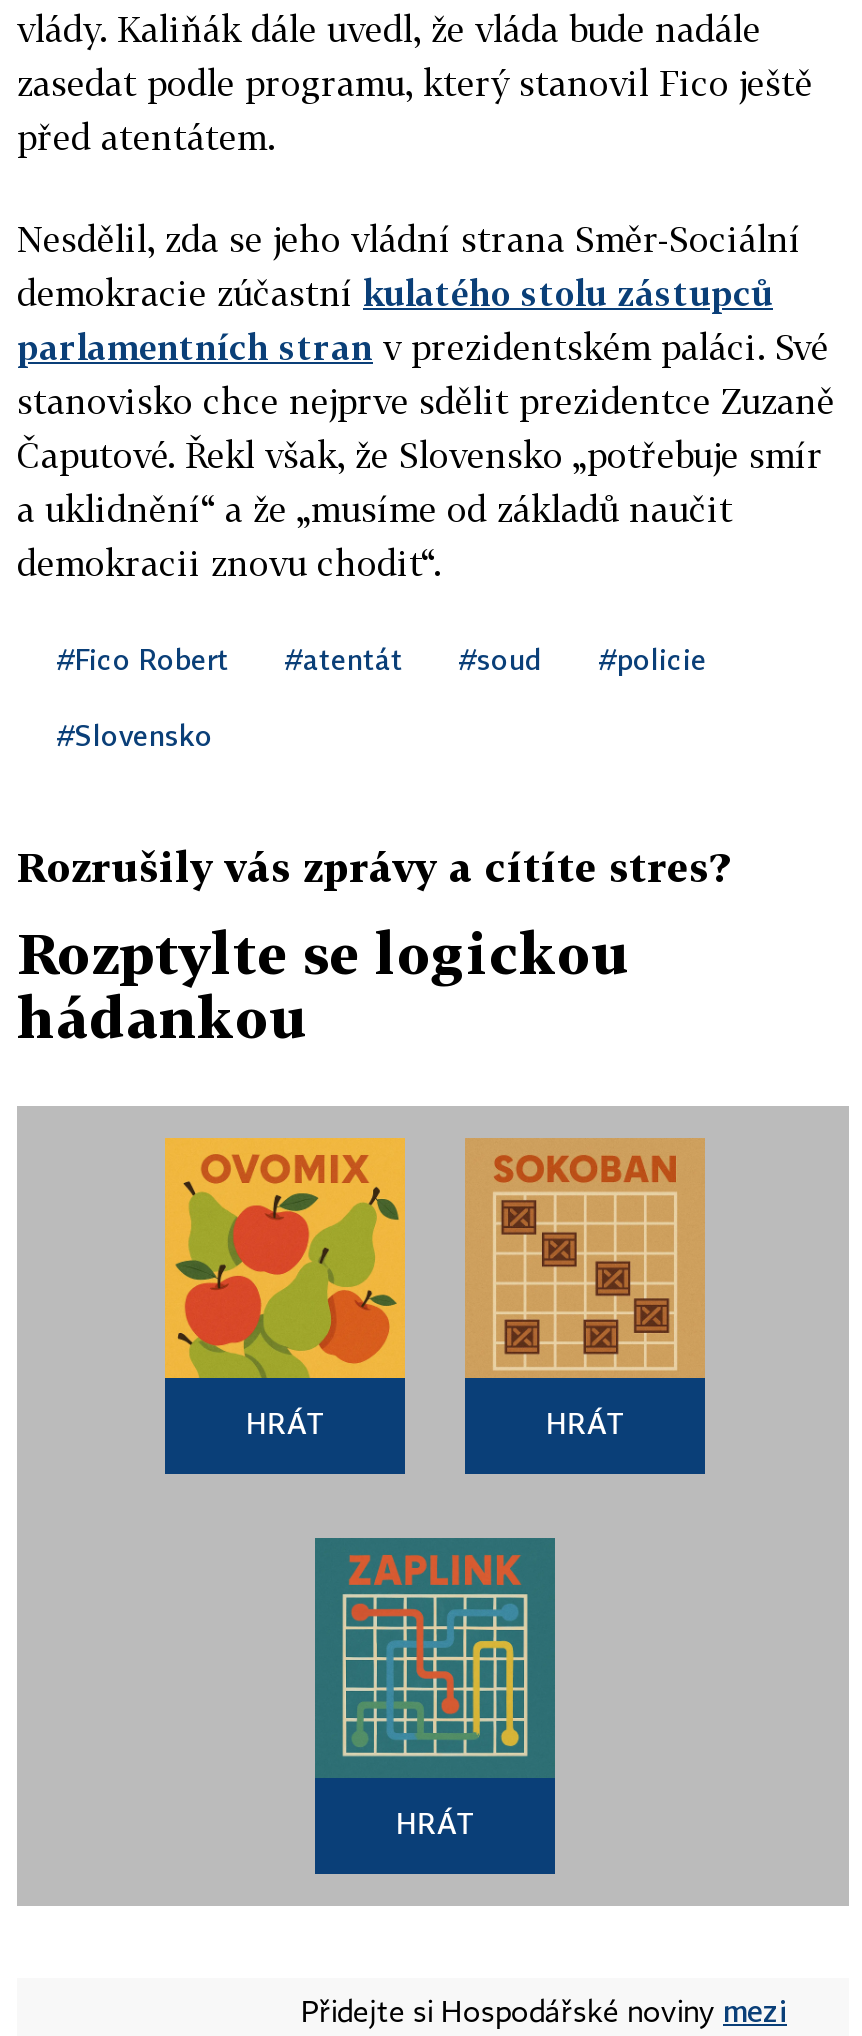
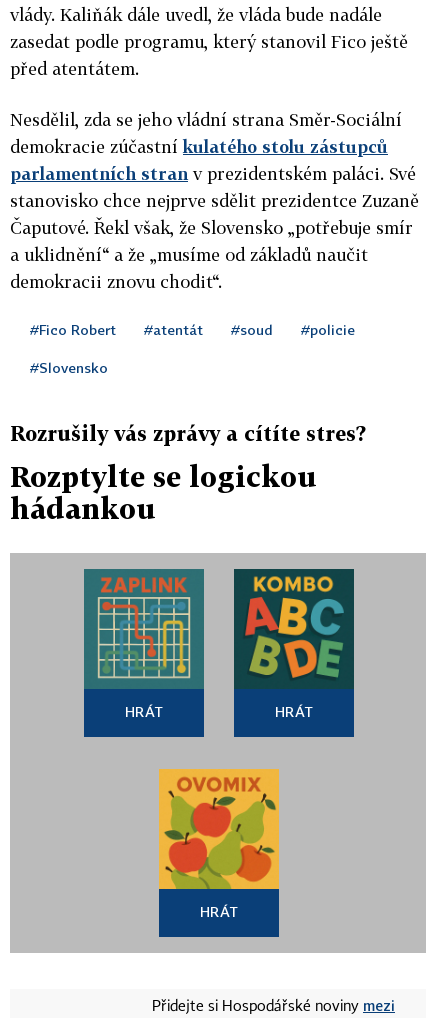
moved down: [image]

- [image]
+ [image]

moved up: [image]
